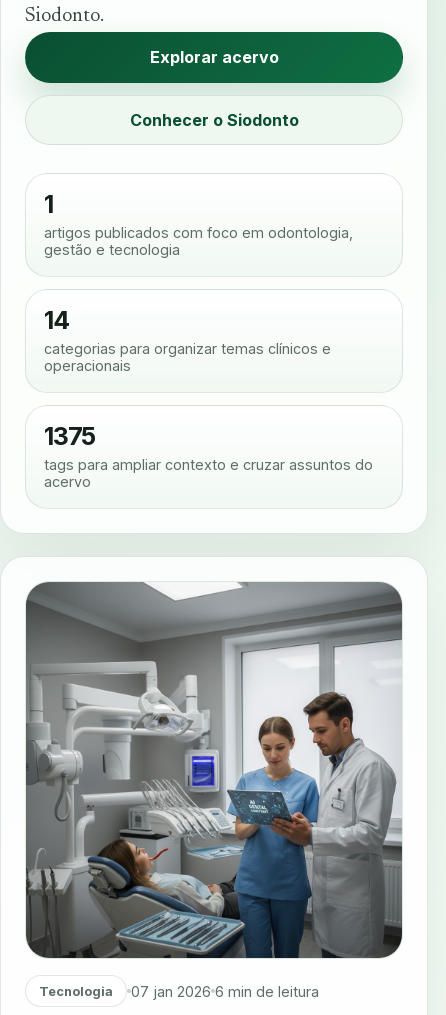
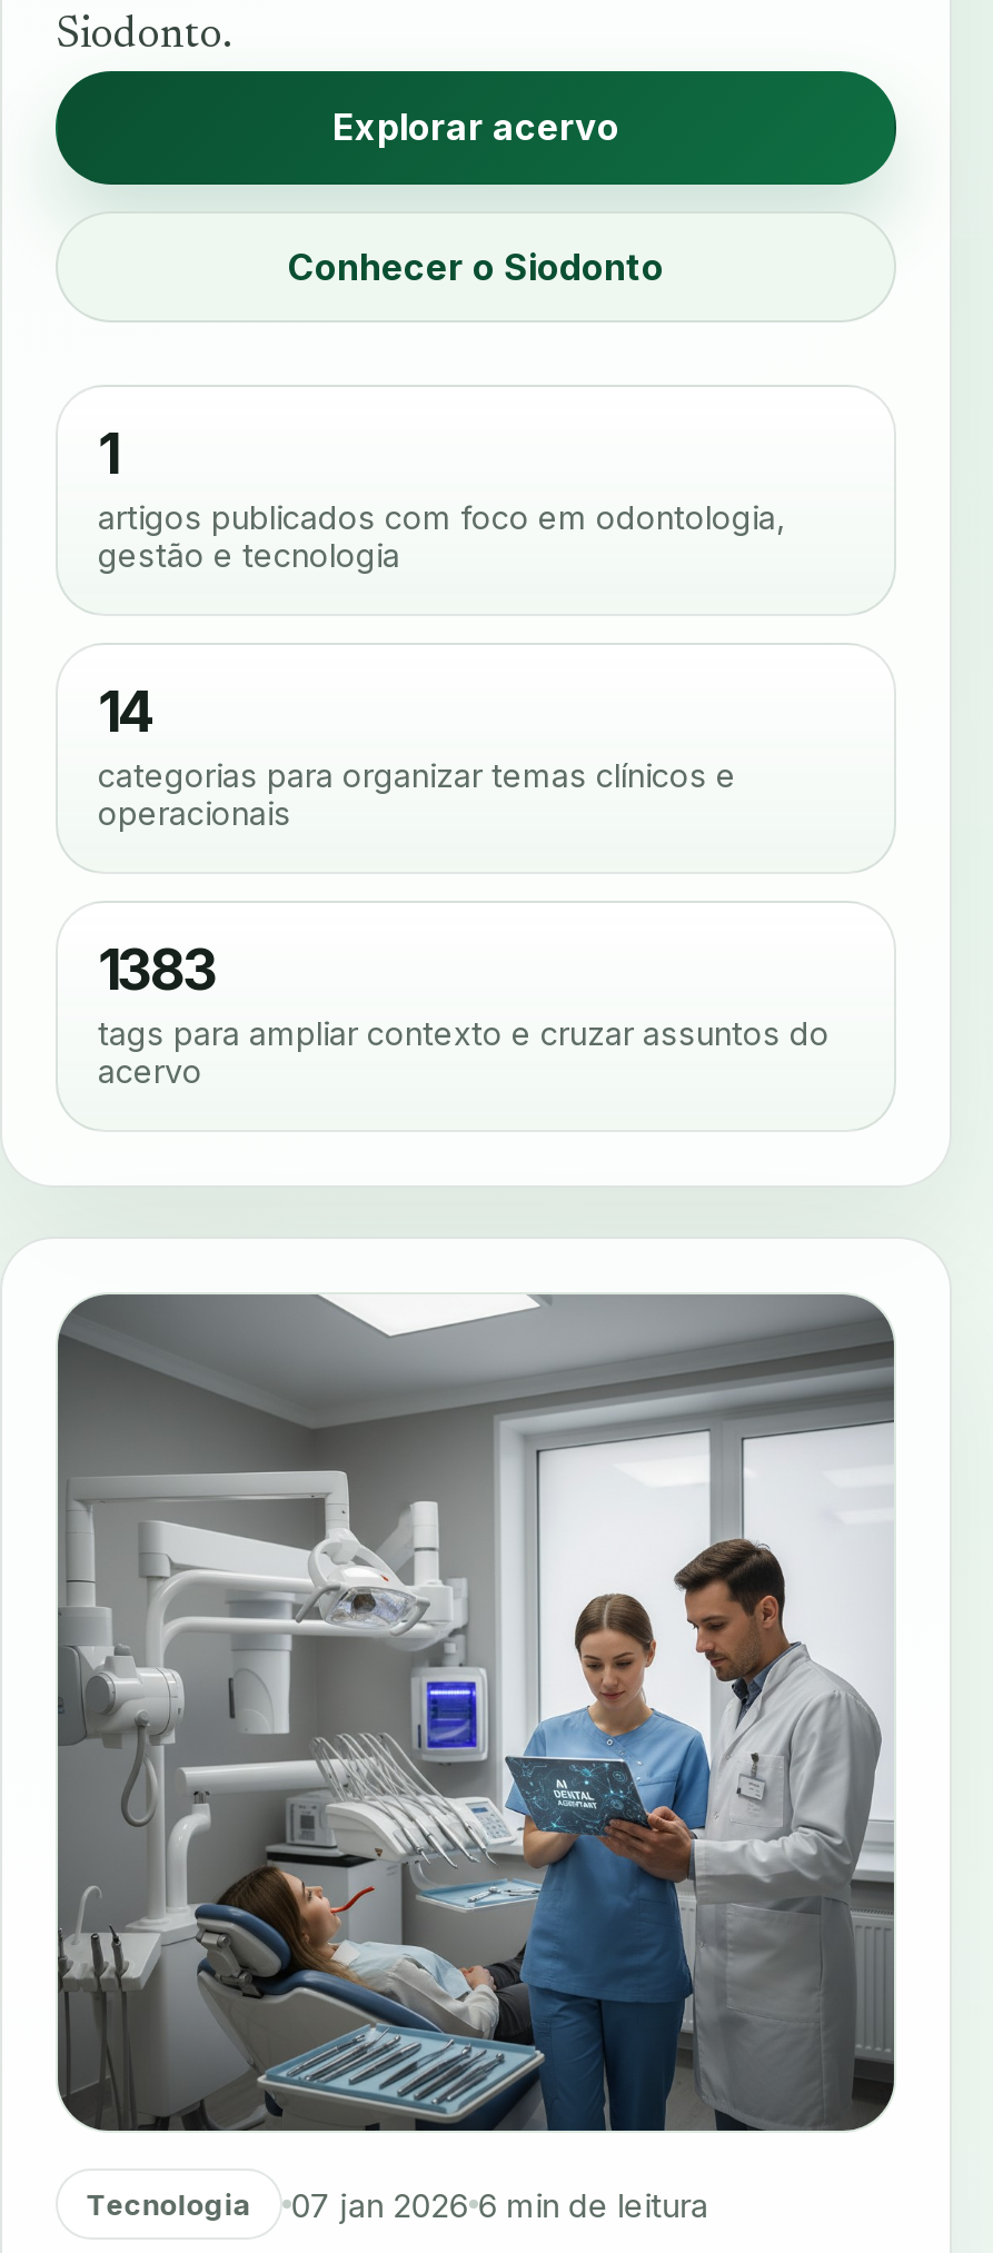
- 1375
+ 1383
